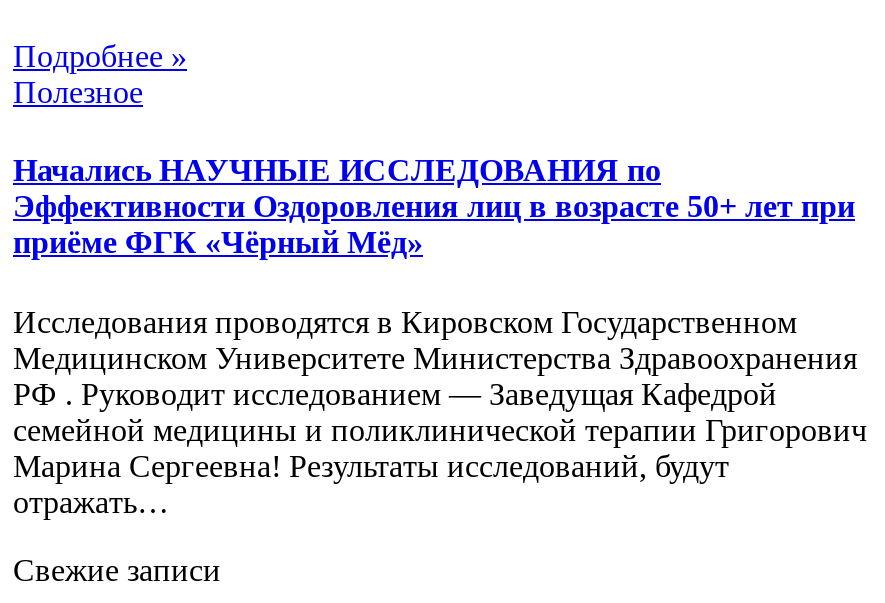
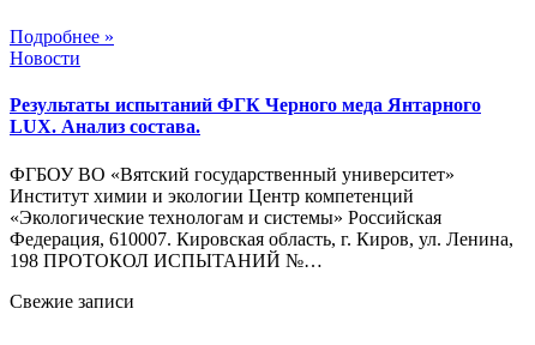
- Полезное
+ Новости

- Начались НАУЧНЫЕ ИССЛЕДОВАНИЯ по
- Эффективности Оздоровления лиц в возрасте 50+ лет при
- приёме ФГК «Чёрный Мёд»
+ Результаты испытаний ФГК Черного меда Янтарного
+ LUX. Анализ состава.

- Исследования проводятся в Кировском Государственном
- Медицинском Университете Министерства Здравоохранения
- РФ . Руководит исследованием — Заведущая Кафедрой
- семейной медицины и поликлинической терапии Григорович
- Марина Сергеевна! Результаты исследований, будут
- отражать…
+ ФГБОУ ВО «Вятский государственный университет»
+ Институт химии и экологии Центр компетенций
+ «Экологические технологам и системы» Российская
+ Федерация, 610007. Кировская область, г. Киров, ул. Ленина,
+ 198 ПРОТОКОЛ ИСПЫТАНИЙ №…
